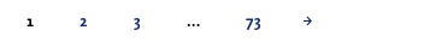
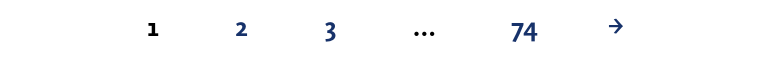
- 73
+ 74
